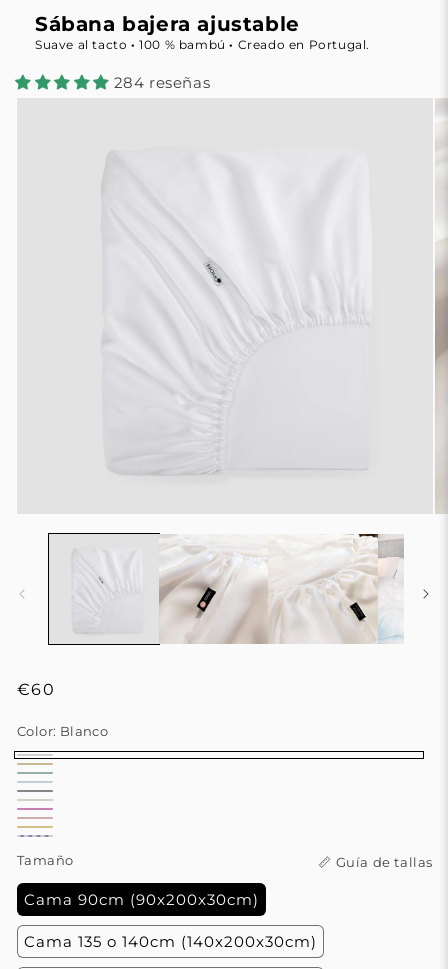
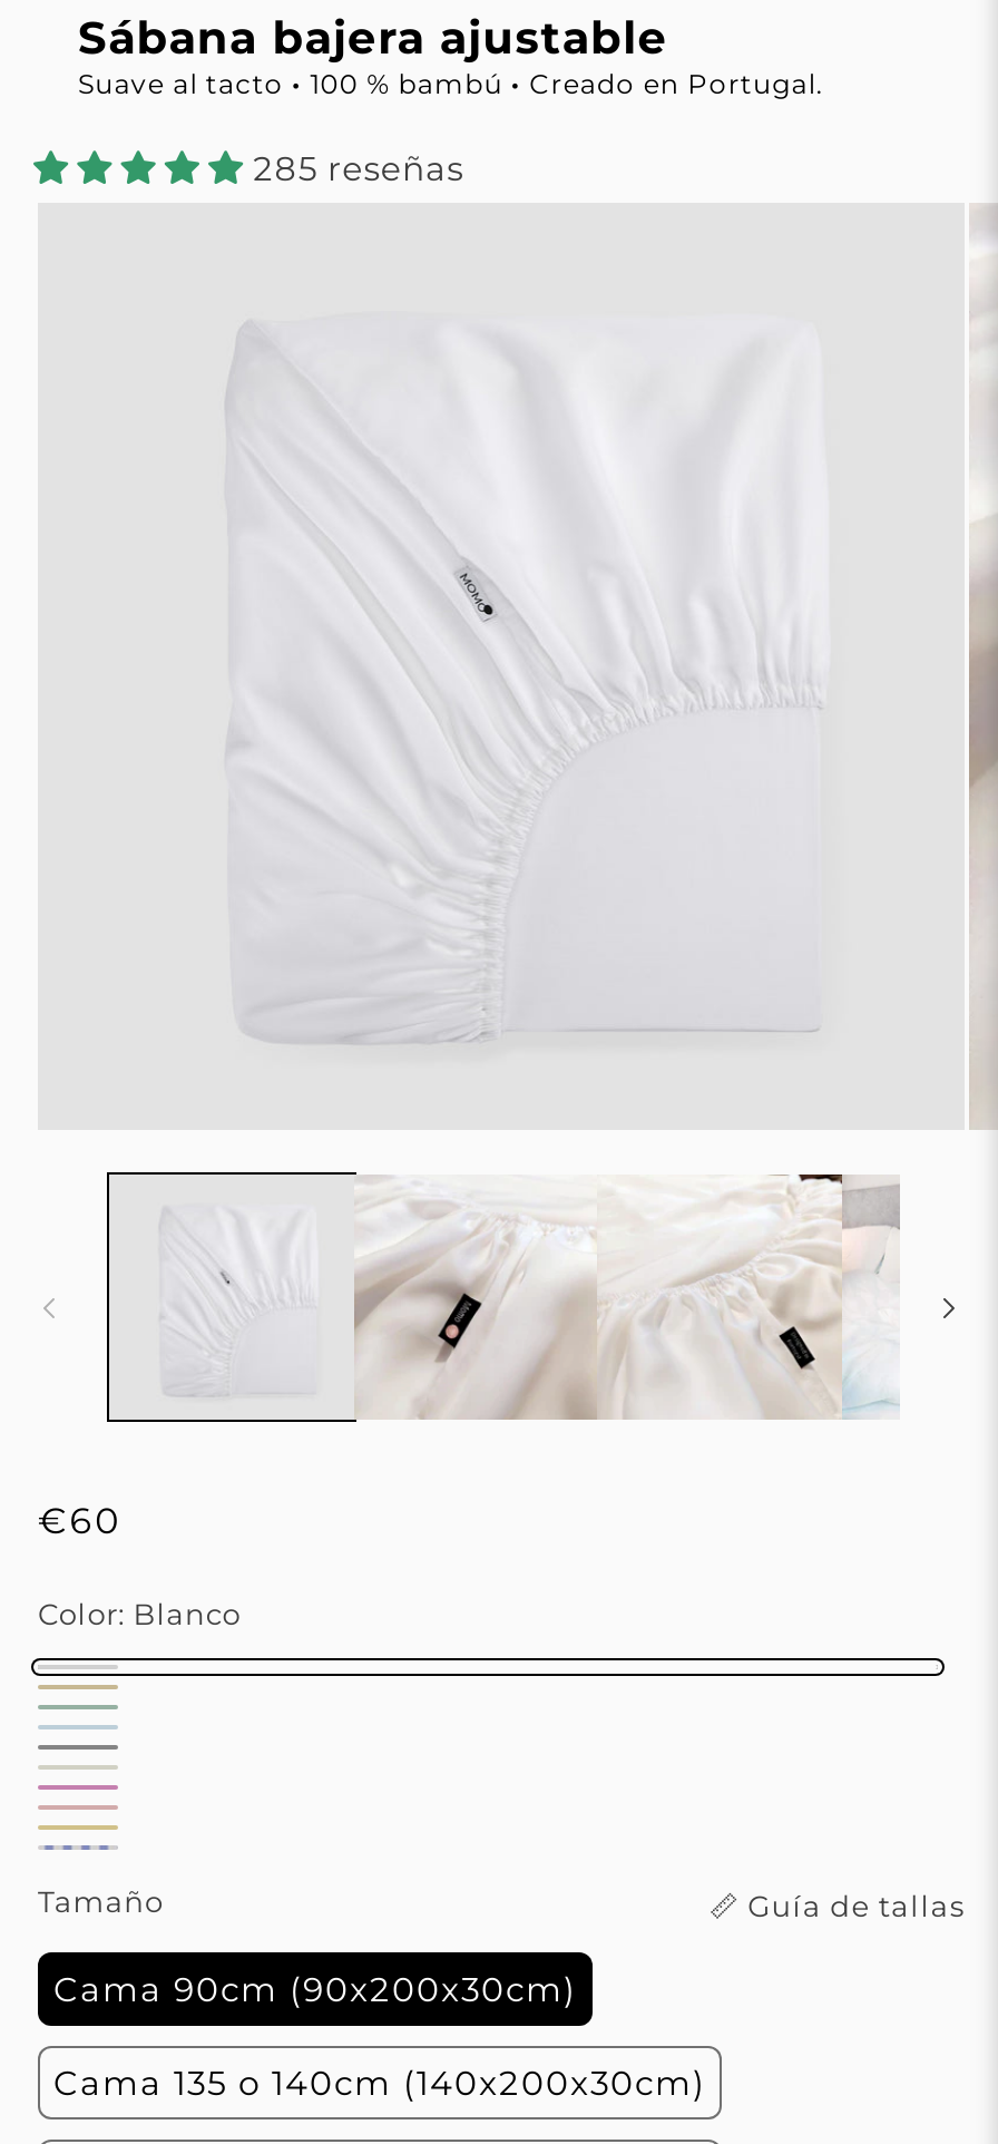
- 284 reseñas
+ 285 reseñas
